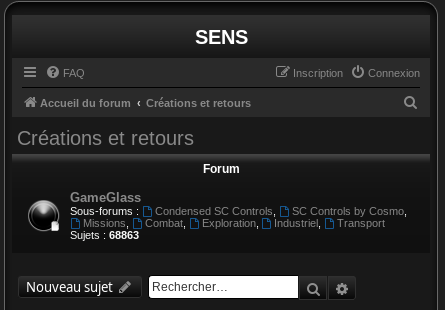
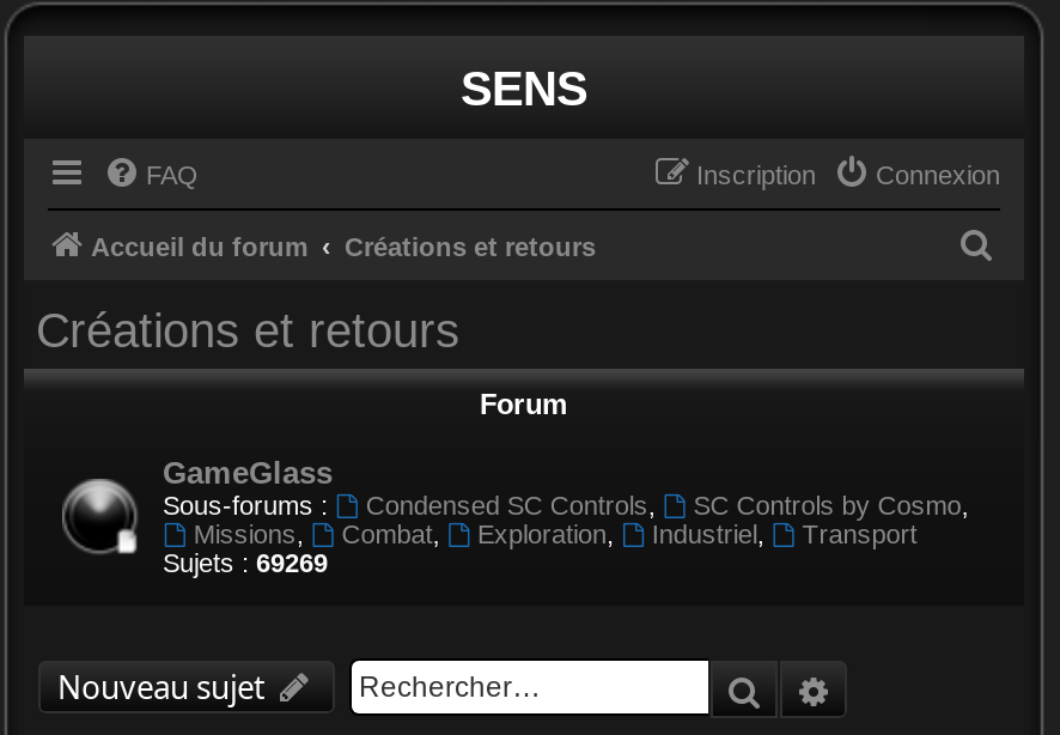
- Sujets : 68863
+ Sujets : 69269
